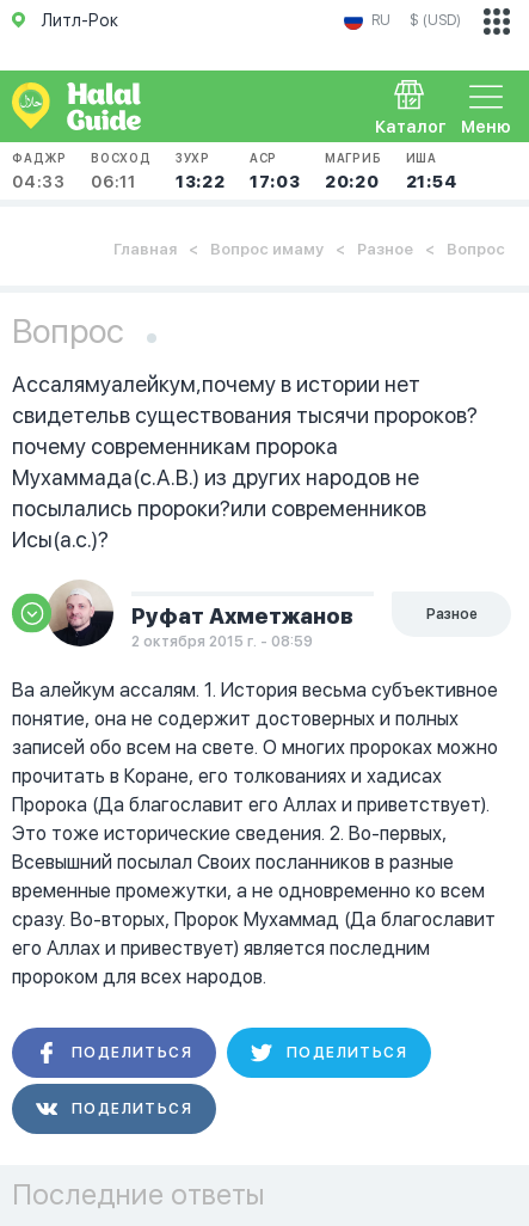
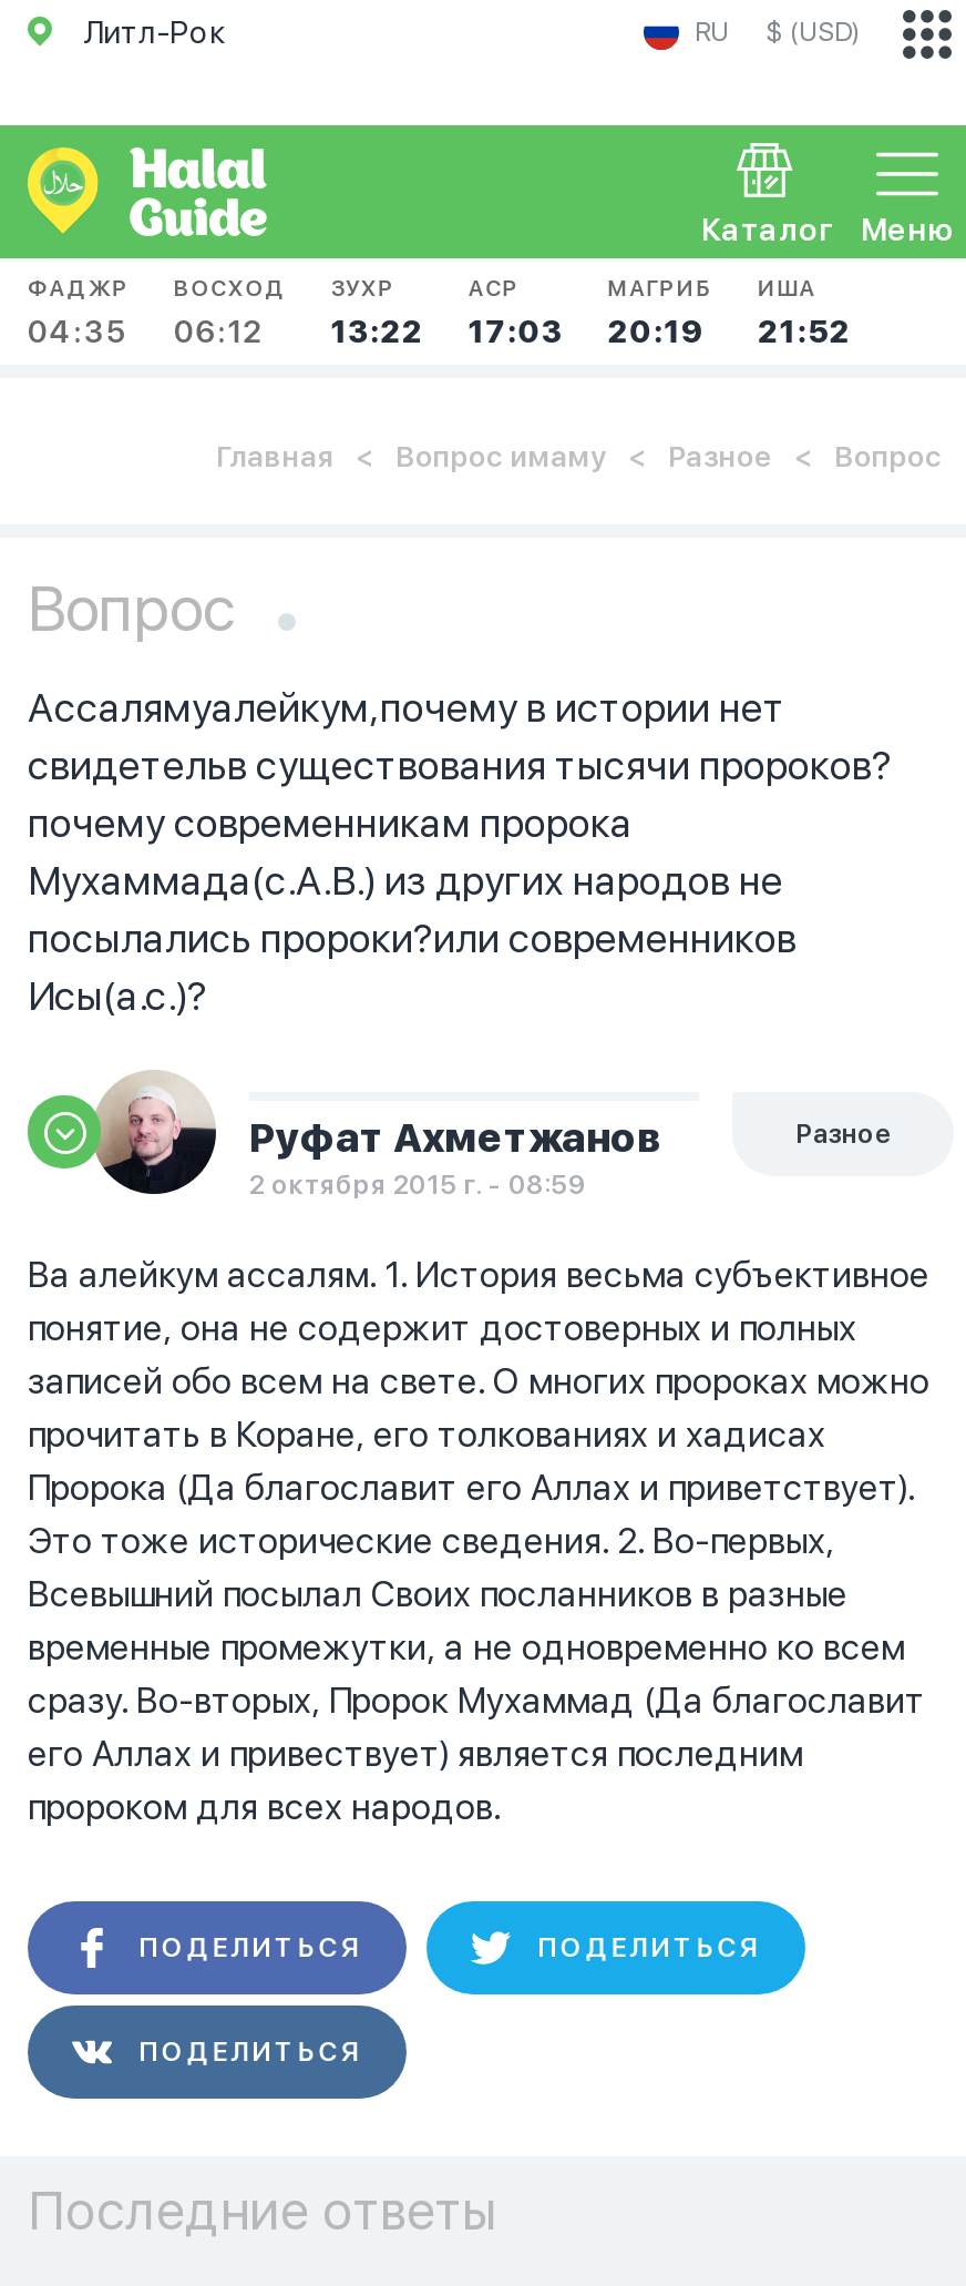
- 04:33
+ 04:35

- 06:11
+ 06:12

- 20:20
+ 20:19

- 21:54
+ 21:52
